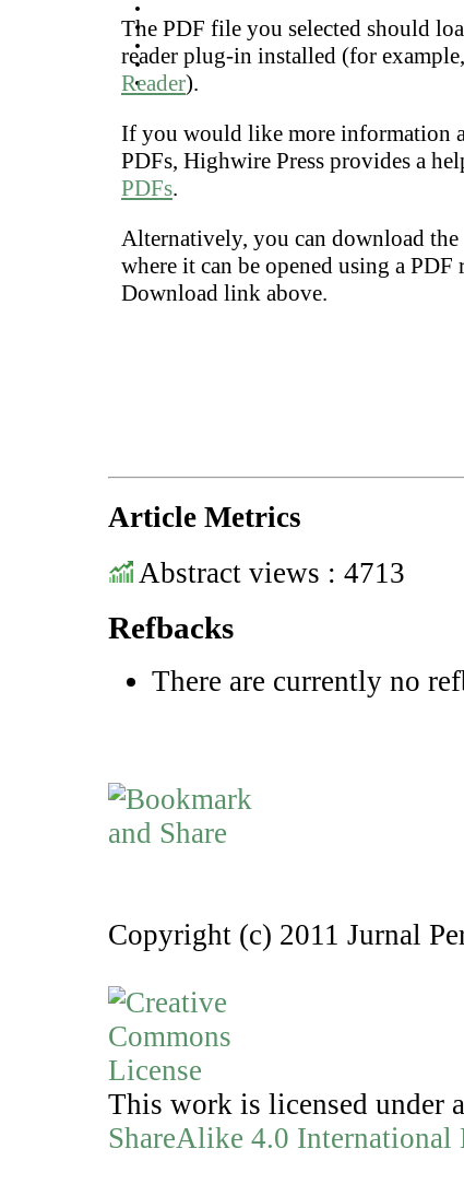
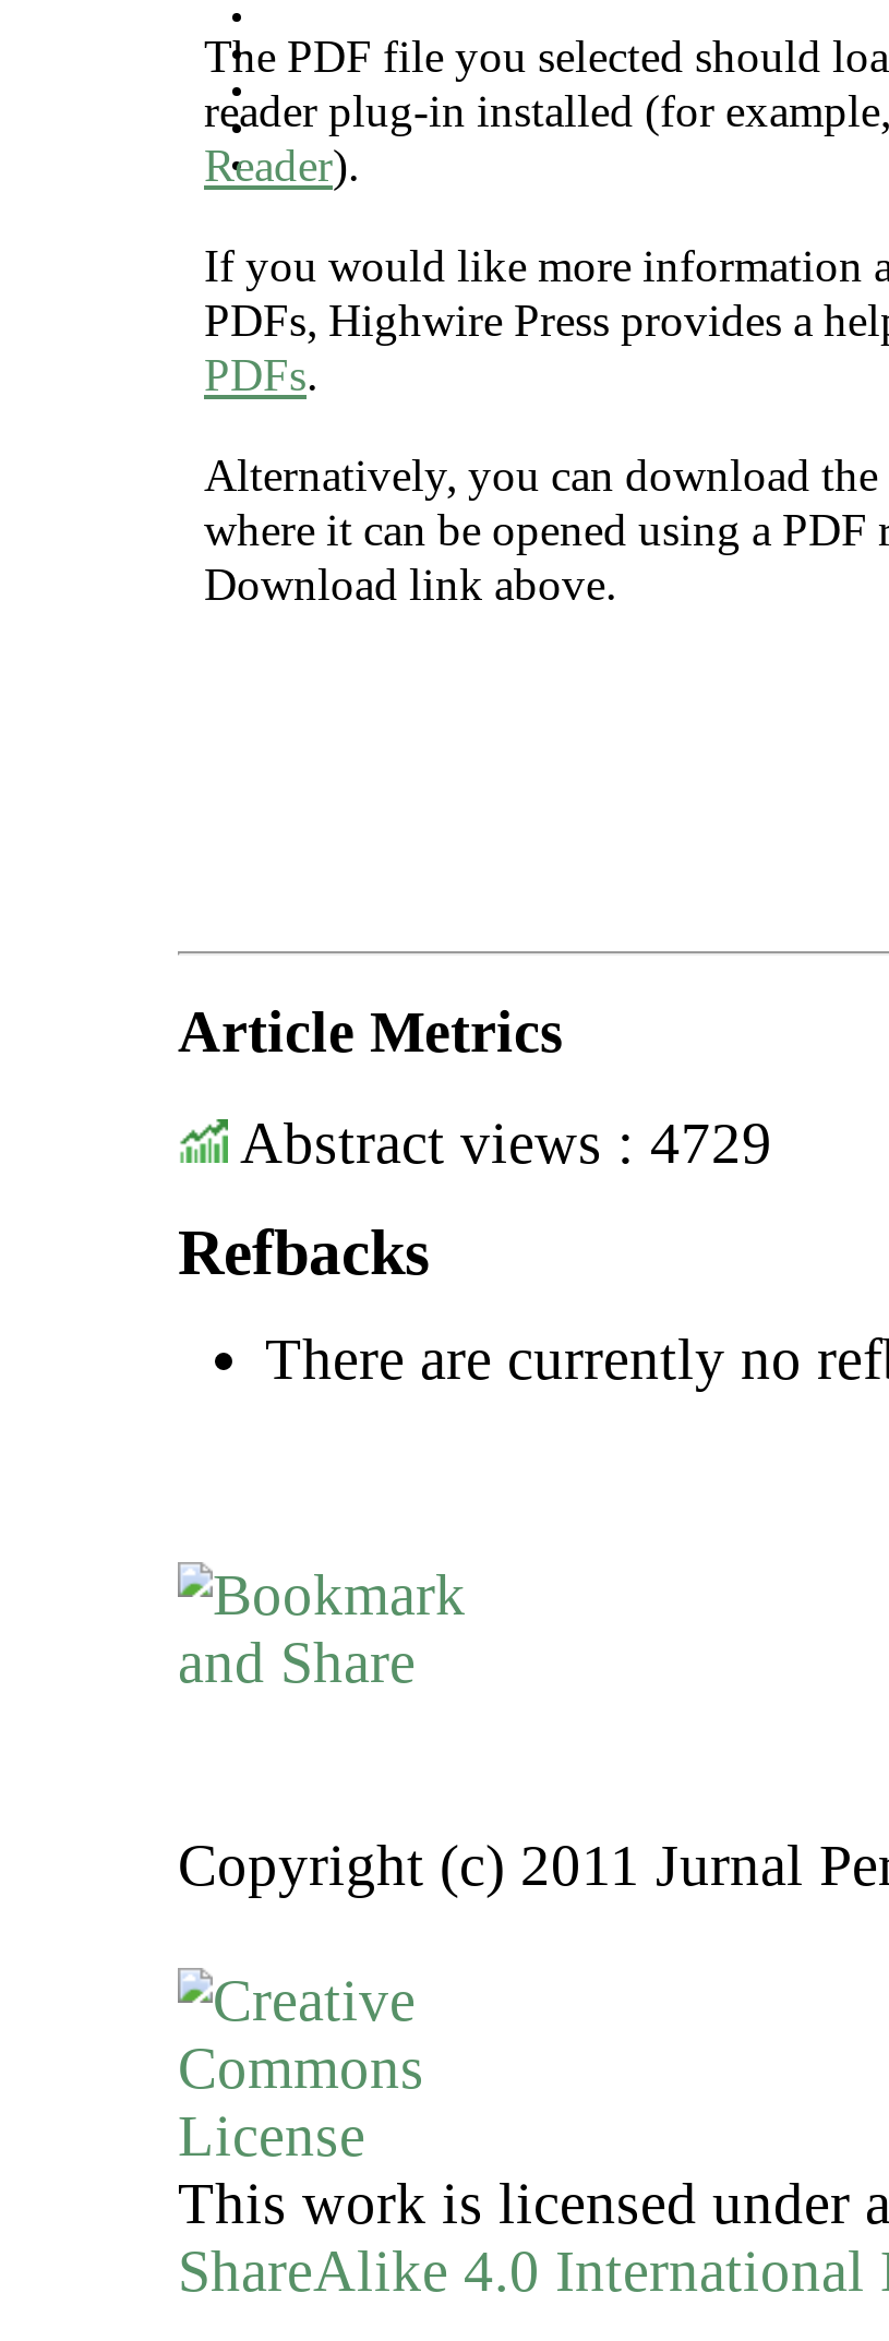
- Abstract views : 4713
+ Abstract views : 4729
